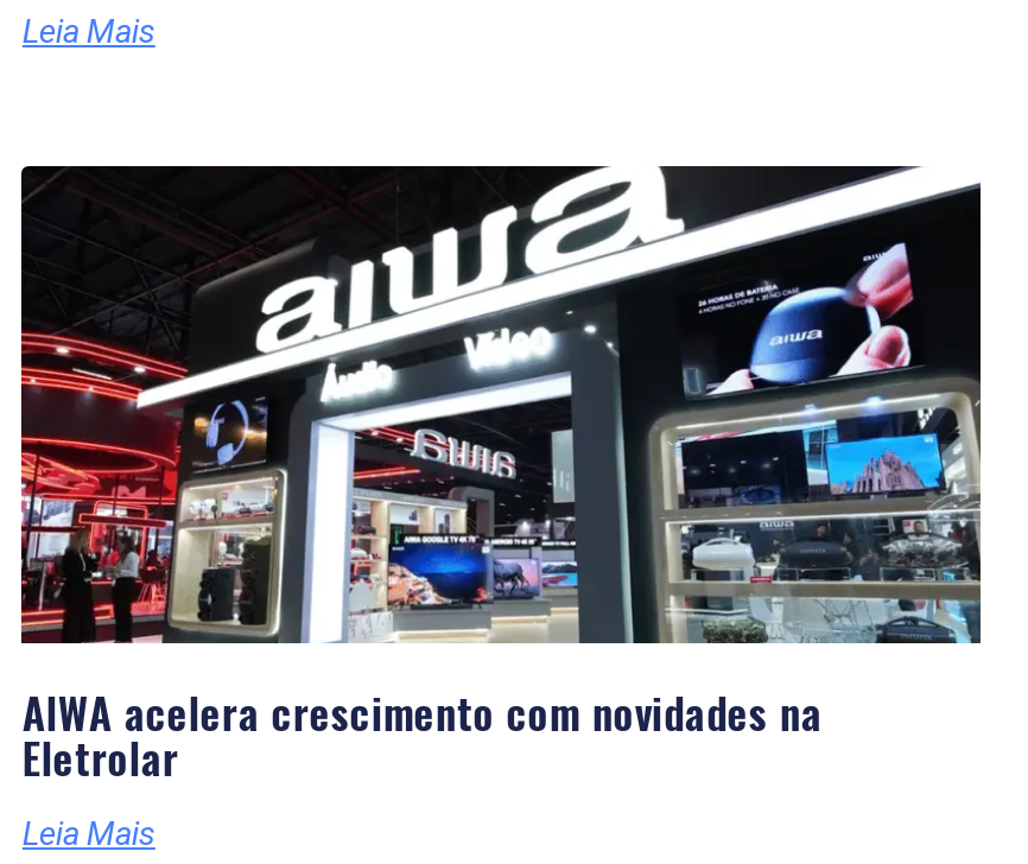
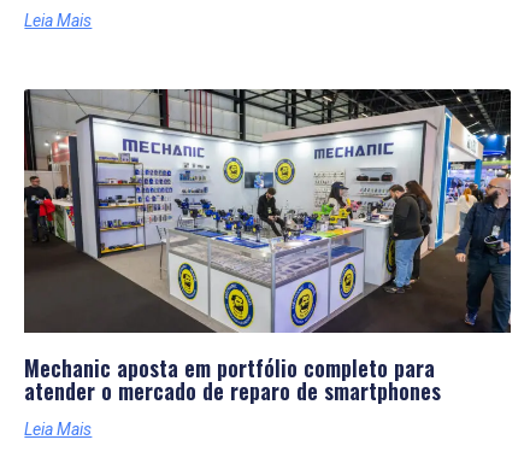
- [image]
- AIWA acelera crescimento com novidades na
- Eletrolar
+ [image]
+ Mechanic aposta em portfólio completo para
+ atender o mercado de reparo de smartphones
